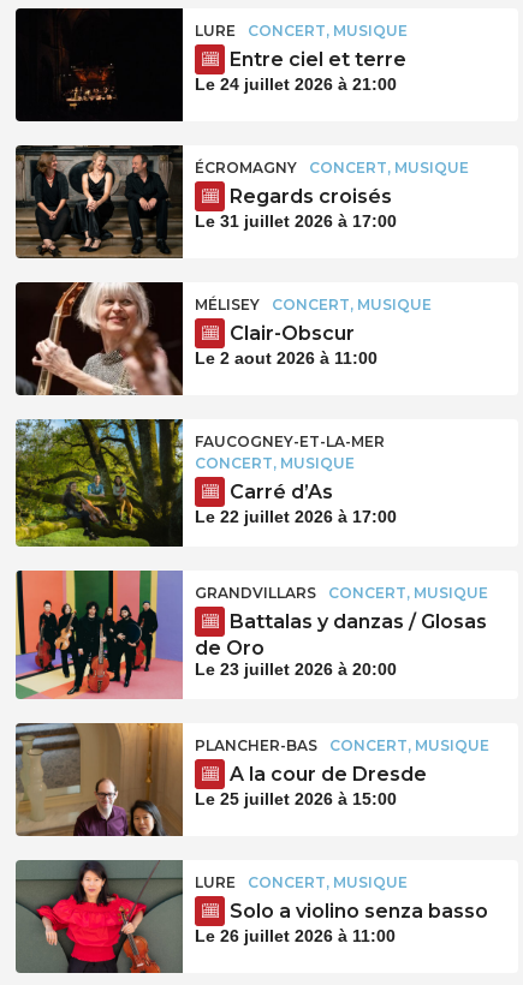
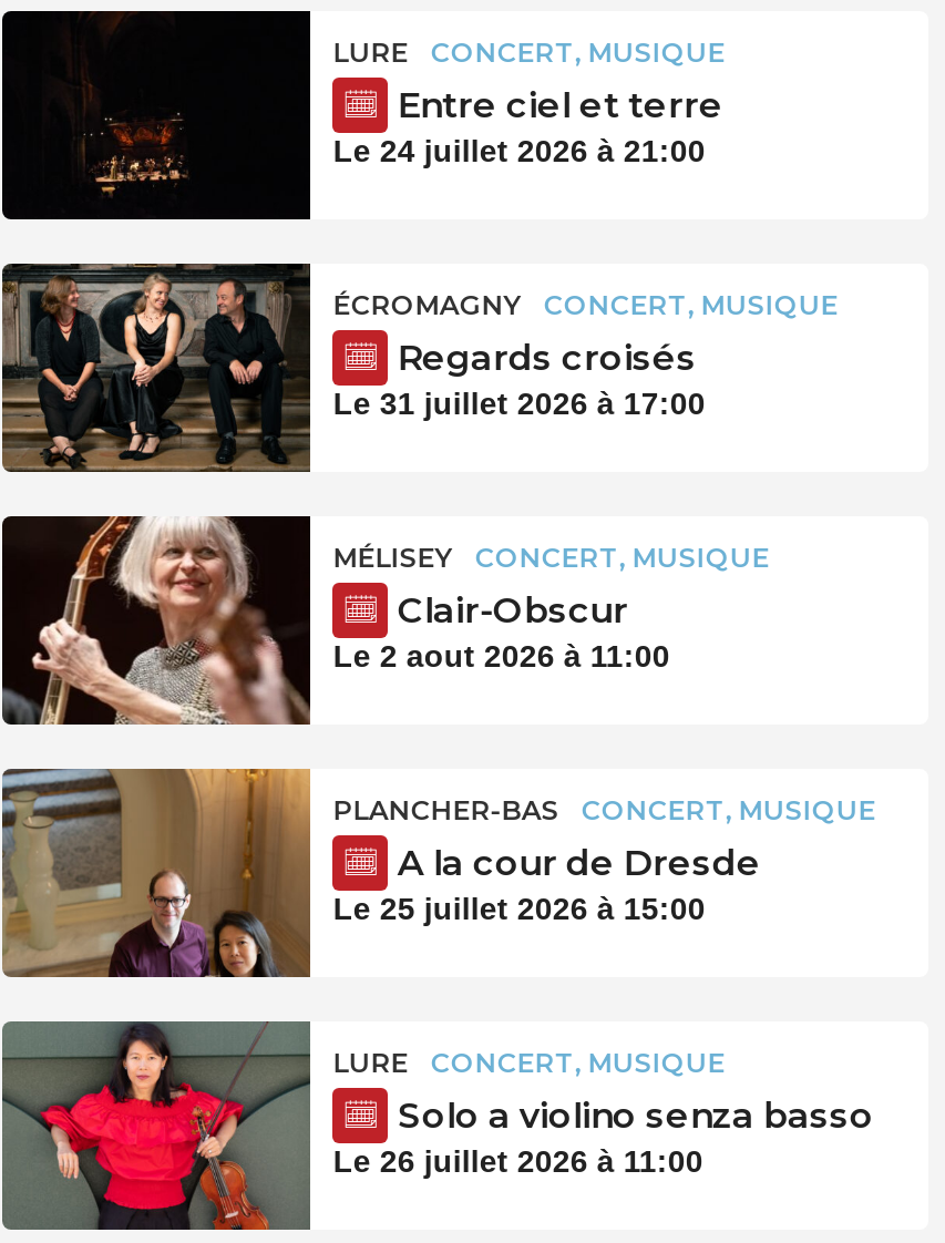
- [image]
- FAUCOGNEY-ET-LA-MER
- CONCERT, MUSIQUE
- Carré d’As
- Le 22 juillet 2026 à 17:00

- [image]
- GRANDVILLARS
- CONCERT, MUSIQUE
- Battalas y danzas / Glosas
- de Oro
- Le 23 juillet 2026 à 20:00
